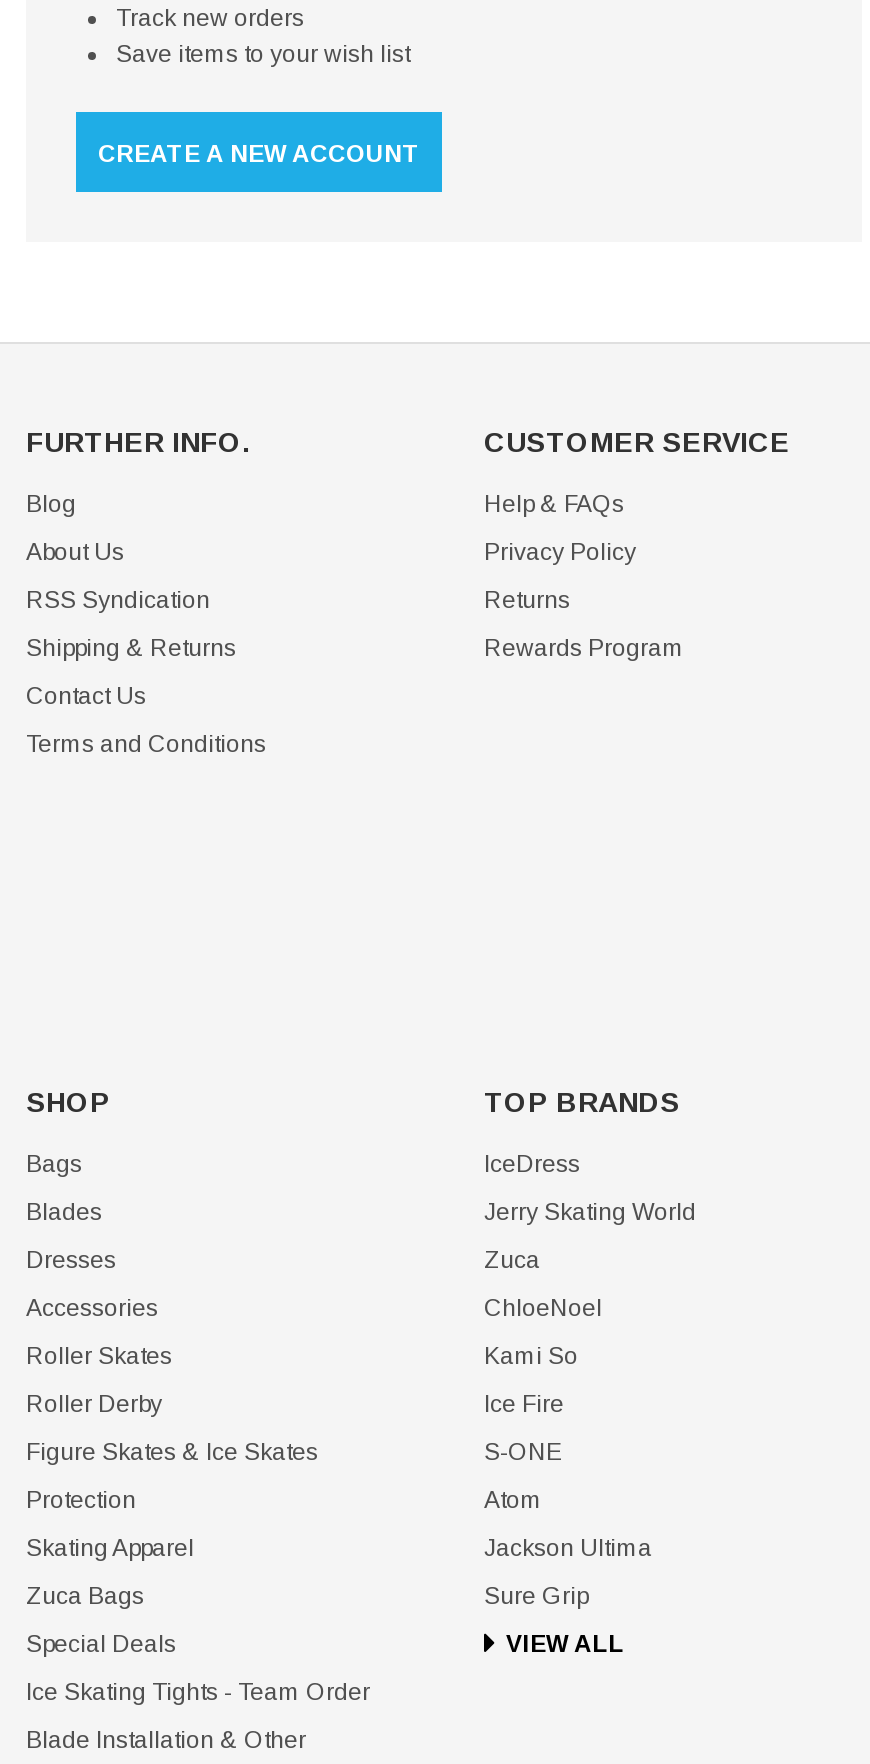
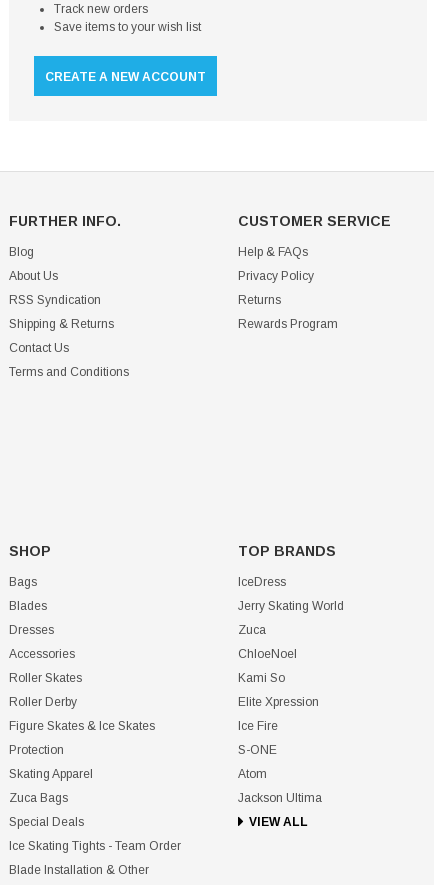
moved down: Ice Fire | S-ONE | Atom | Jackson Ultima

+ Elite Xpression

- Sure Grip
